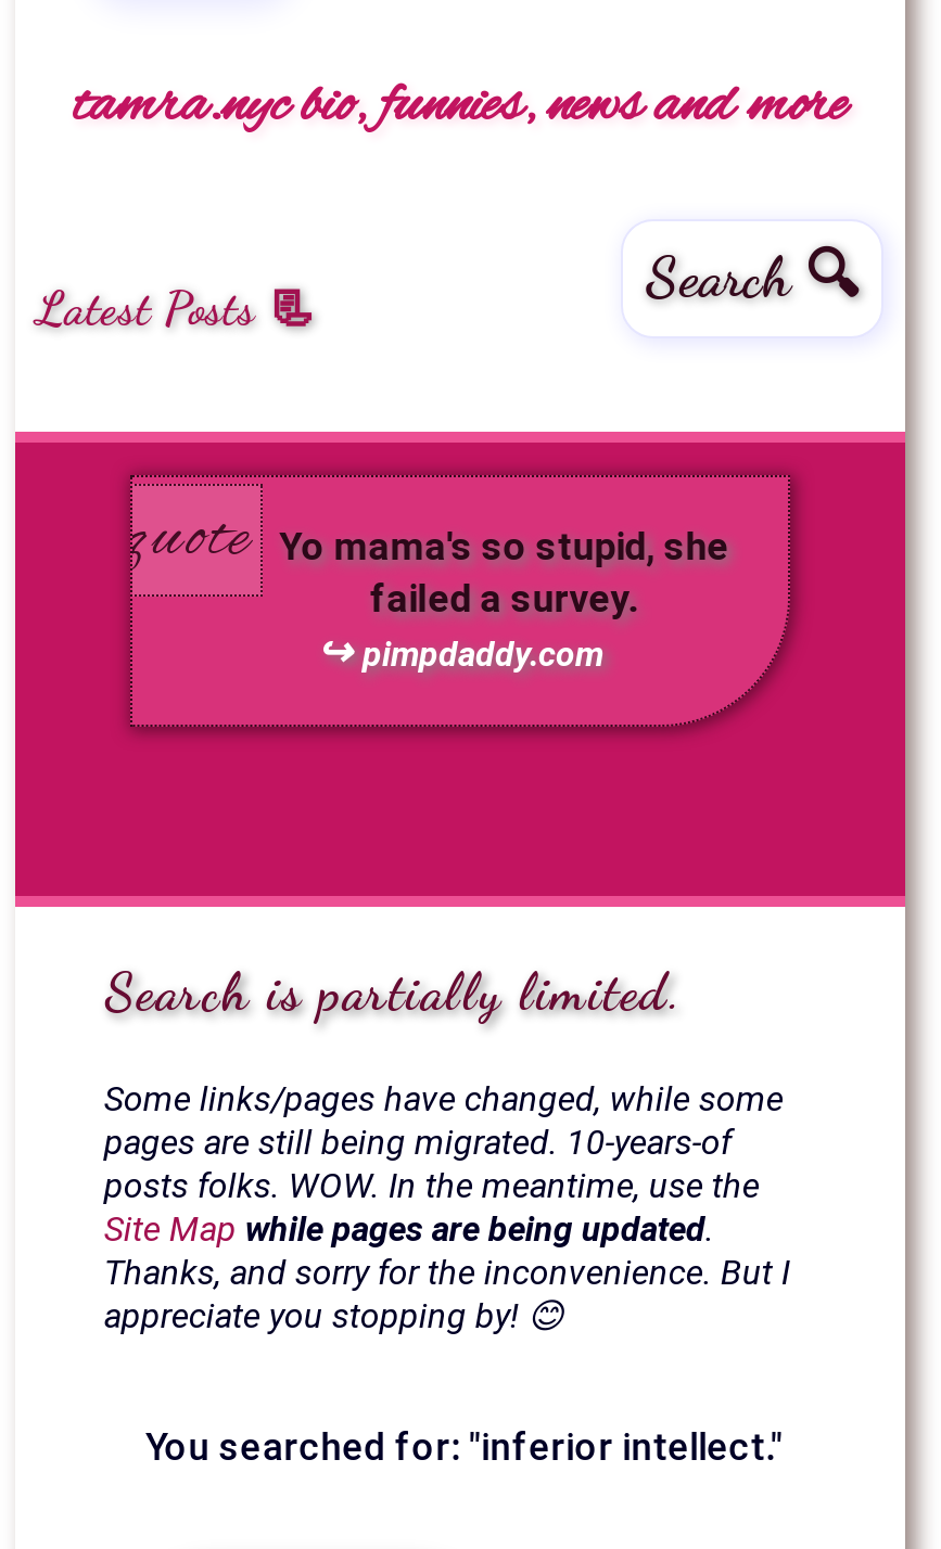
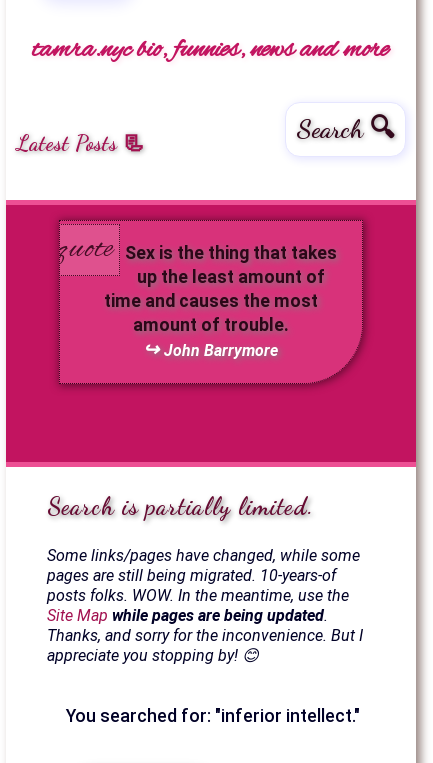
- Yo mama's so stupid, she
- failed a survey.
- pimpdaddy.com
+ Sex is the thing that takes
+ up the least amount of
+ time and causes the most
+ amount of trouble.
+ John Barrymore
